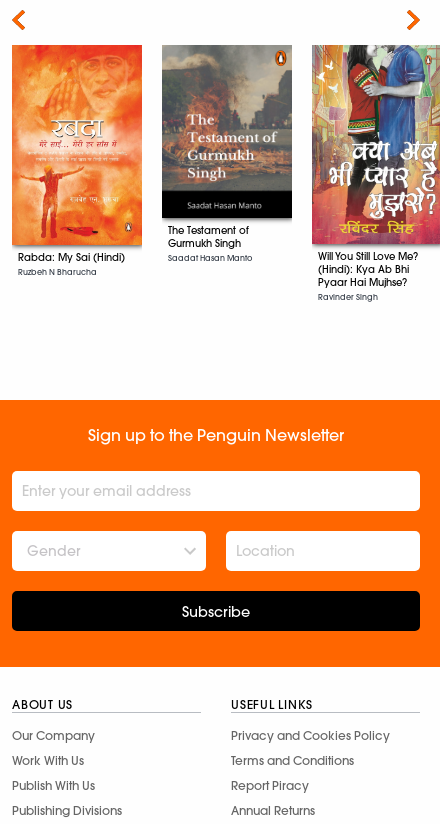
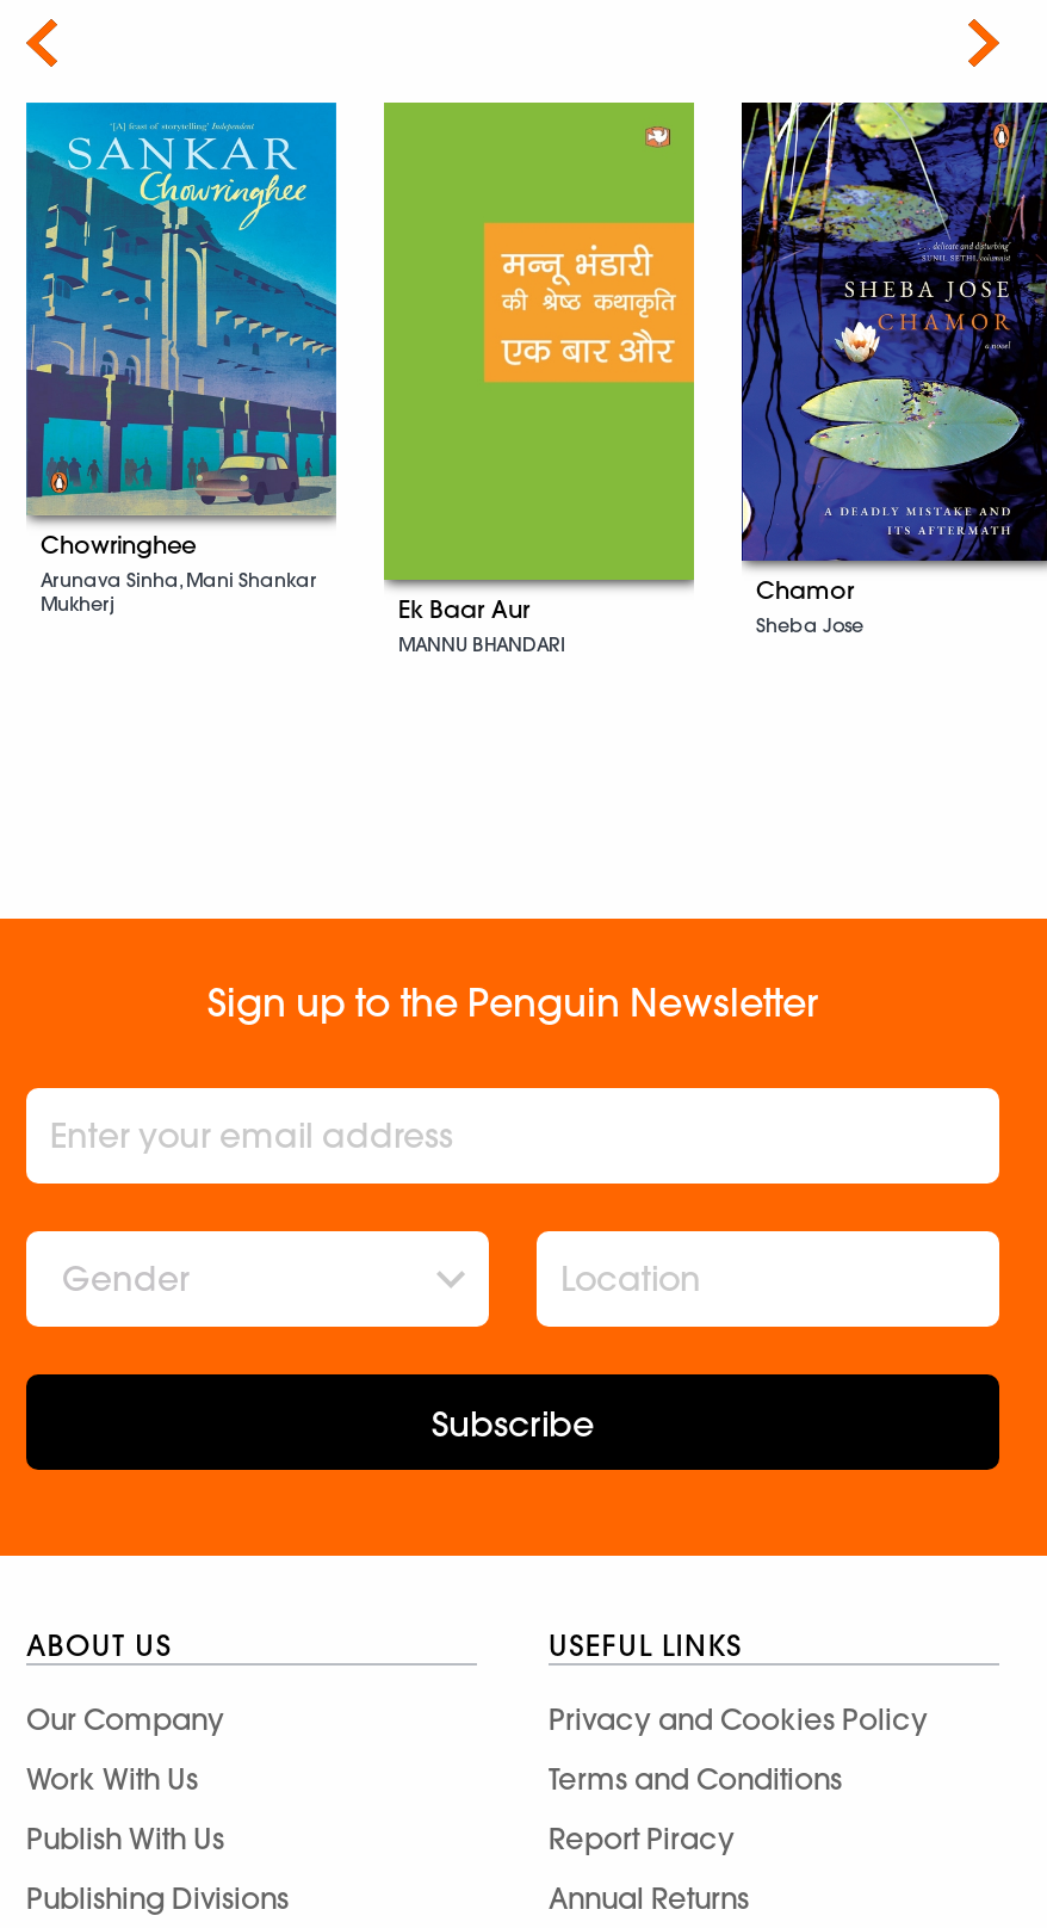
- [image]
- Rabda: My Sai (Hindi)
- Ruzbeh N Bharucha
+ [image]
+ Chowringhee
+ Arunava Sinha, Mani Shankar
+ Mukherj
+ Ek Baar Aur
+ MANNU BHANDARI

- [image]
+ [image]

- [image]
- The Testament of
- Gurmukh Singh
- Saadat Hasan Manto
- Will You Still Love Me?
- (Hindi): Kya Ab Bhi
- Pyaar Hai Mujhse?
- Ravinder Singh
+ [image]
+ Chamor
+ Sheba Jose
